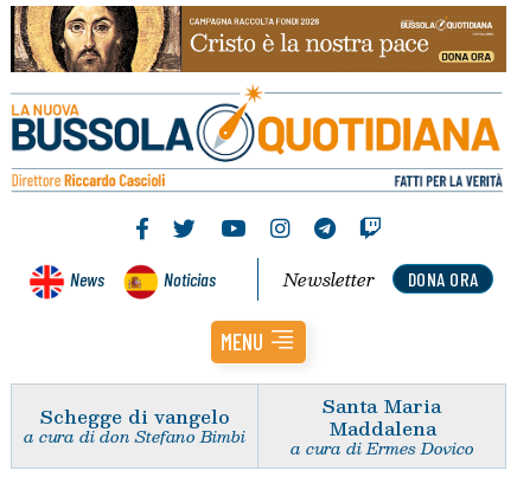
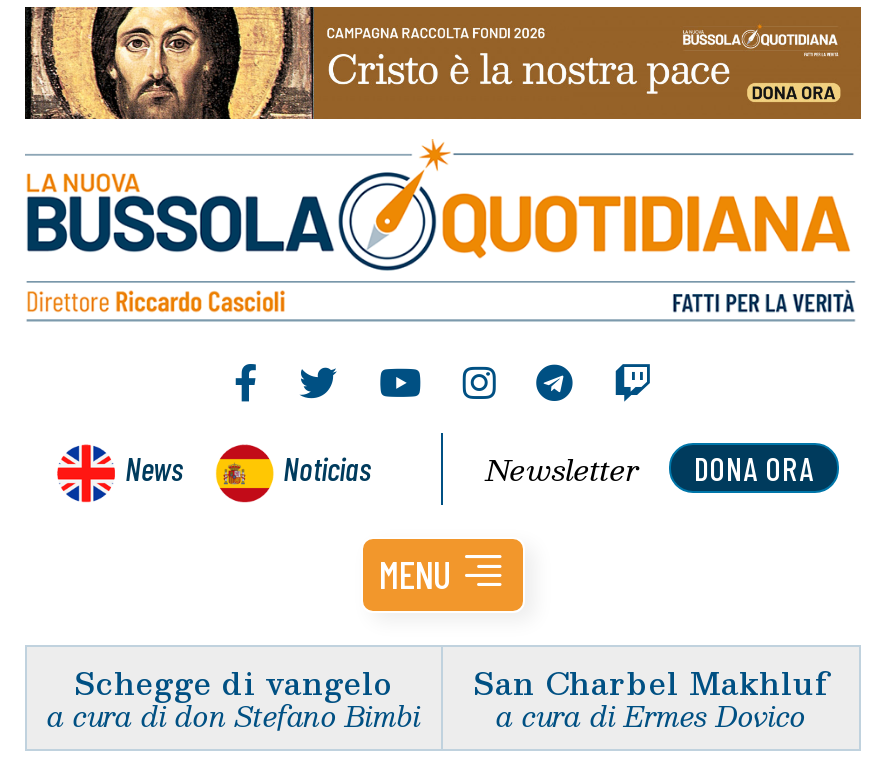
- Santa Maria
- Maddalena
+ San Charbel Makhluf
